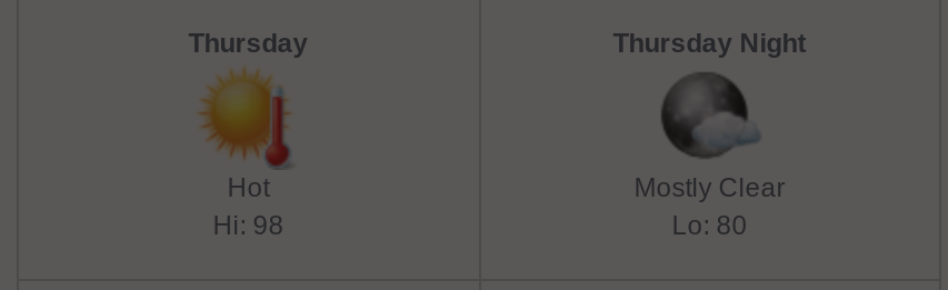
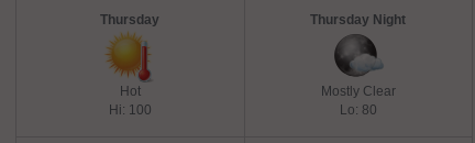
- Hi: 98
+ Hi: 100
